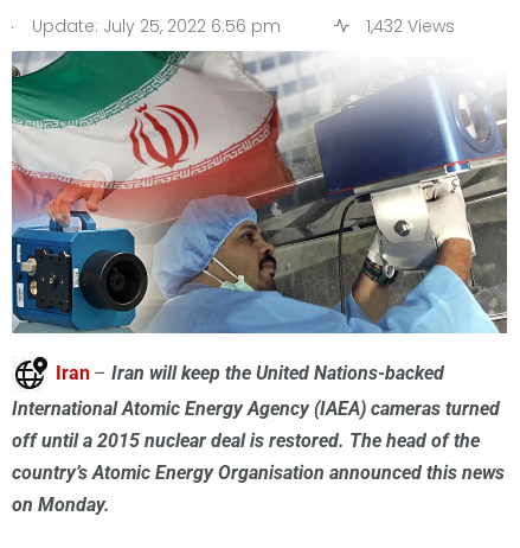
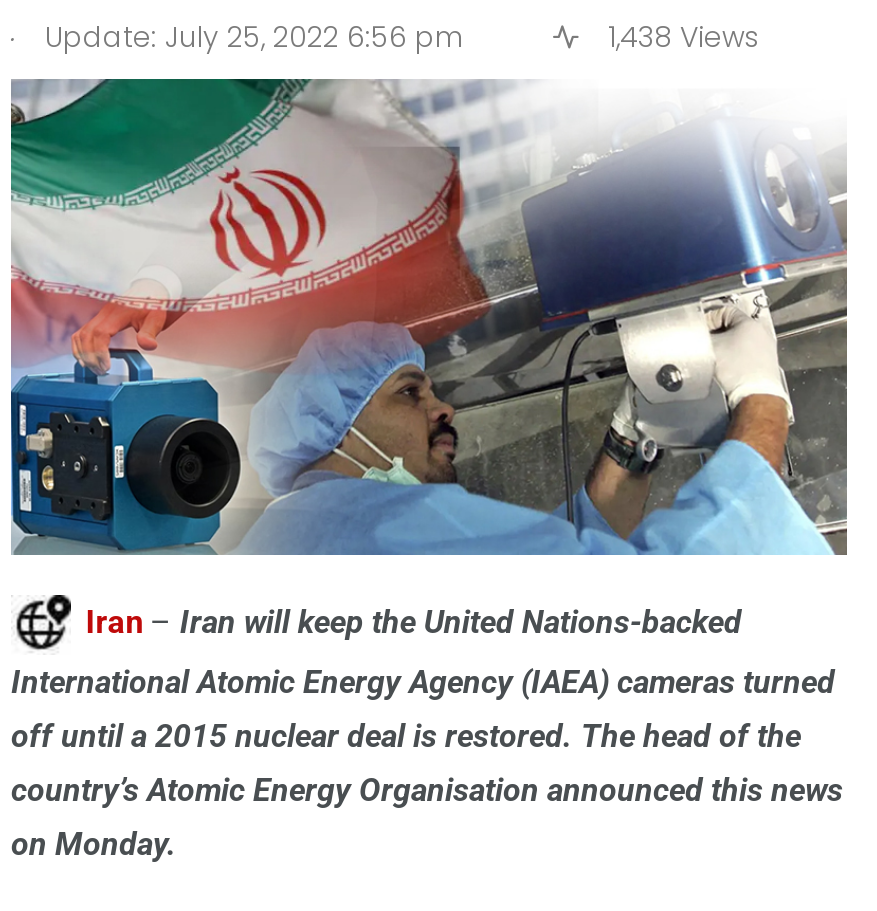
- 1,432 Views
+ 1,438 Views
